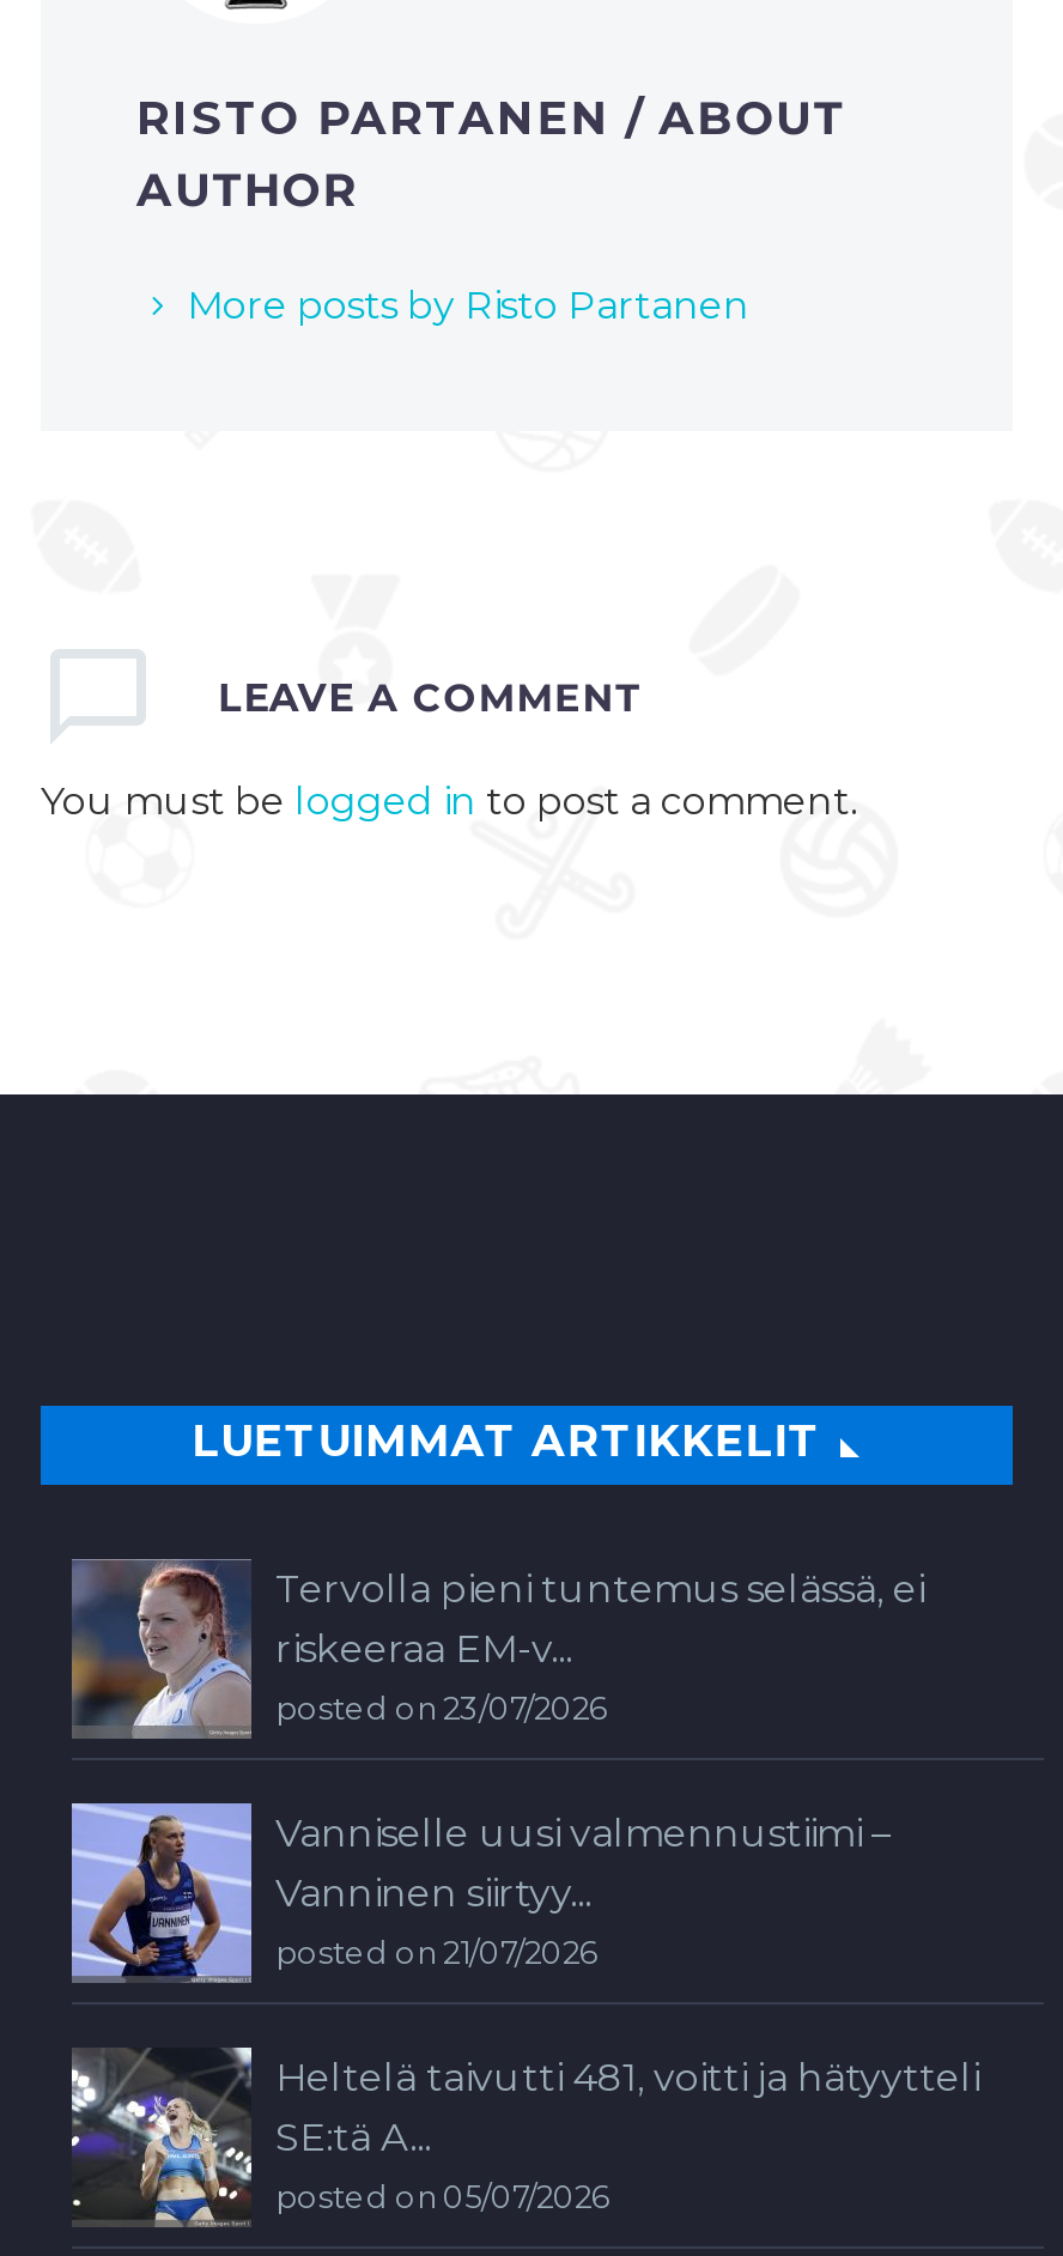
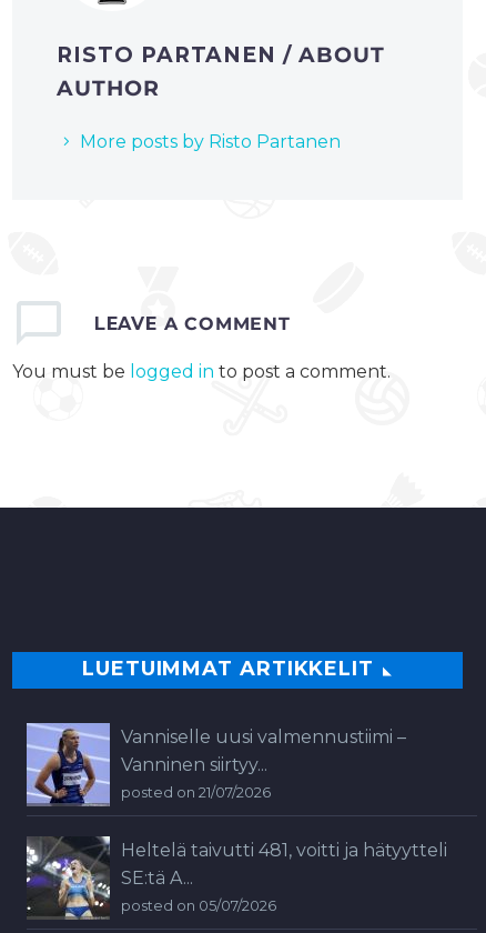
- [image]
- Tervolla pieni tuntemus selässä, ei
- riskeeraa EM-v...
- posted on 23/07/2026
